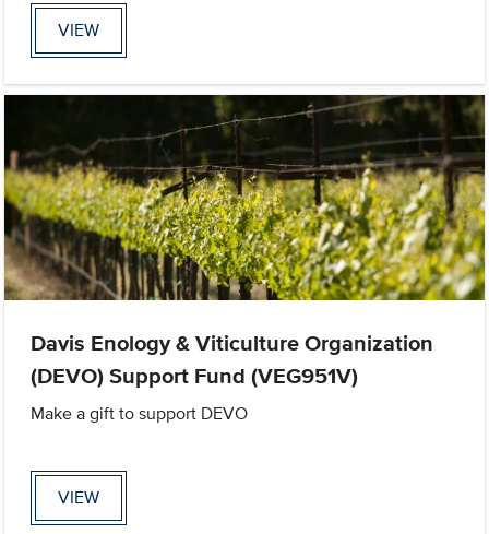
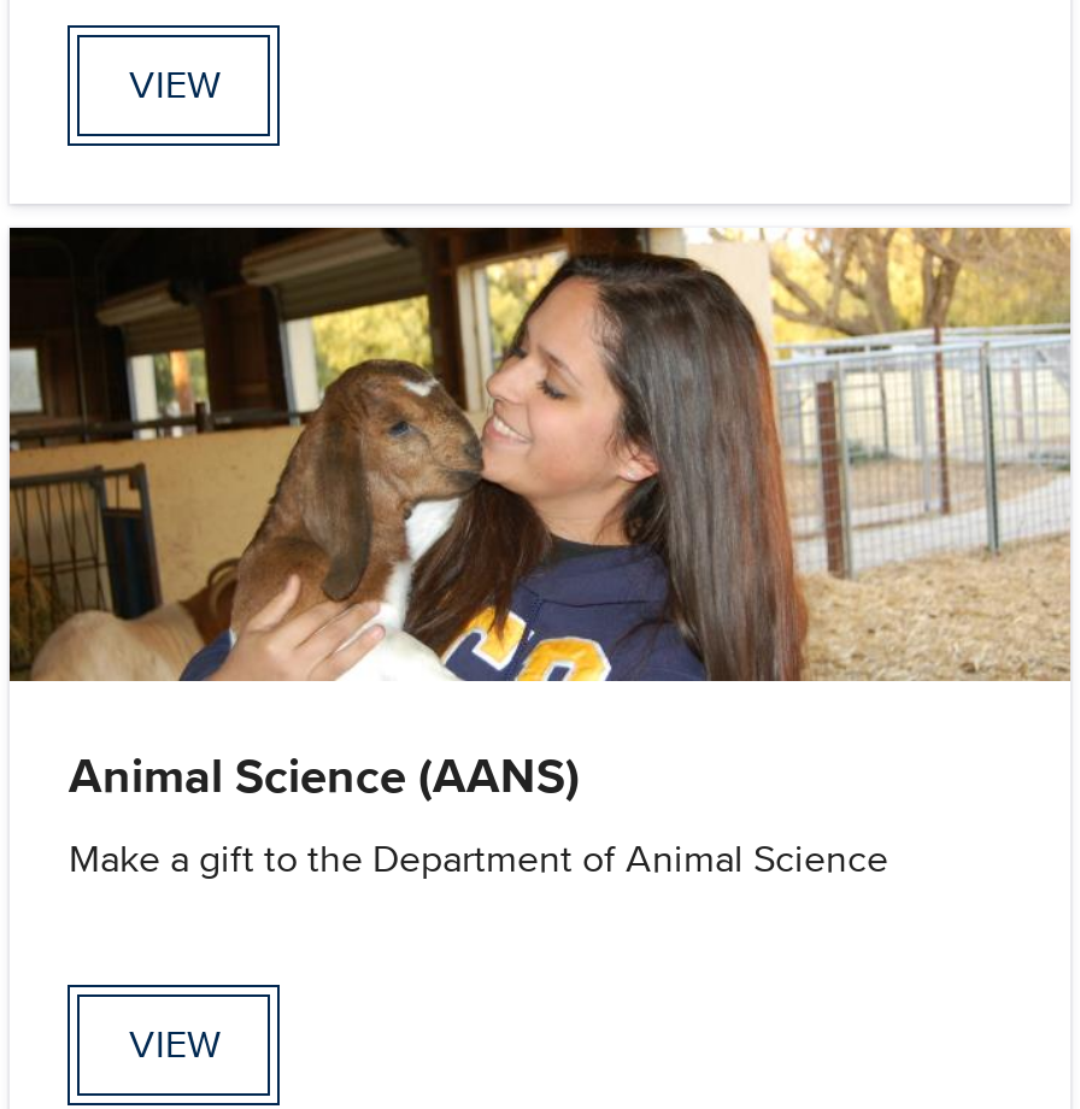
- [image]
- Davis Enology & Viticulture Organization
- (DEVO) Support Fund (VEG951V)
- Make a gift to support DEVO
+ [image]
+ Animal Science (AANS)
+ Make a gift to the Department of Animal Science
